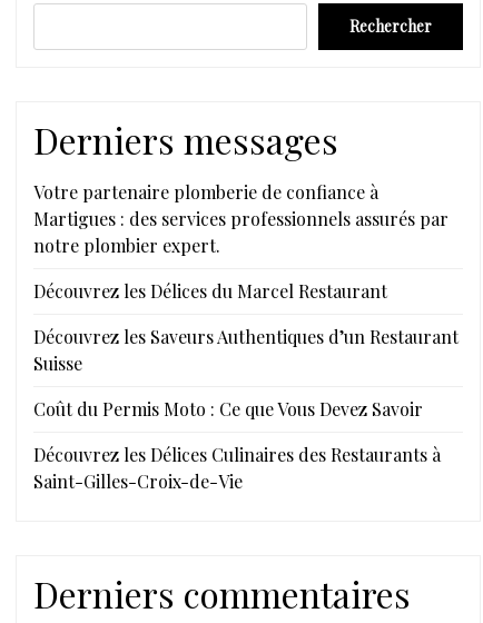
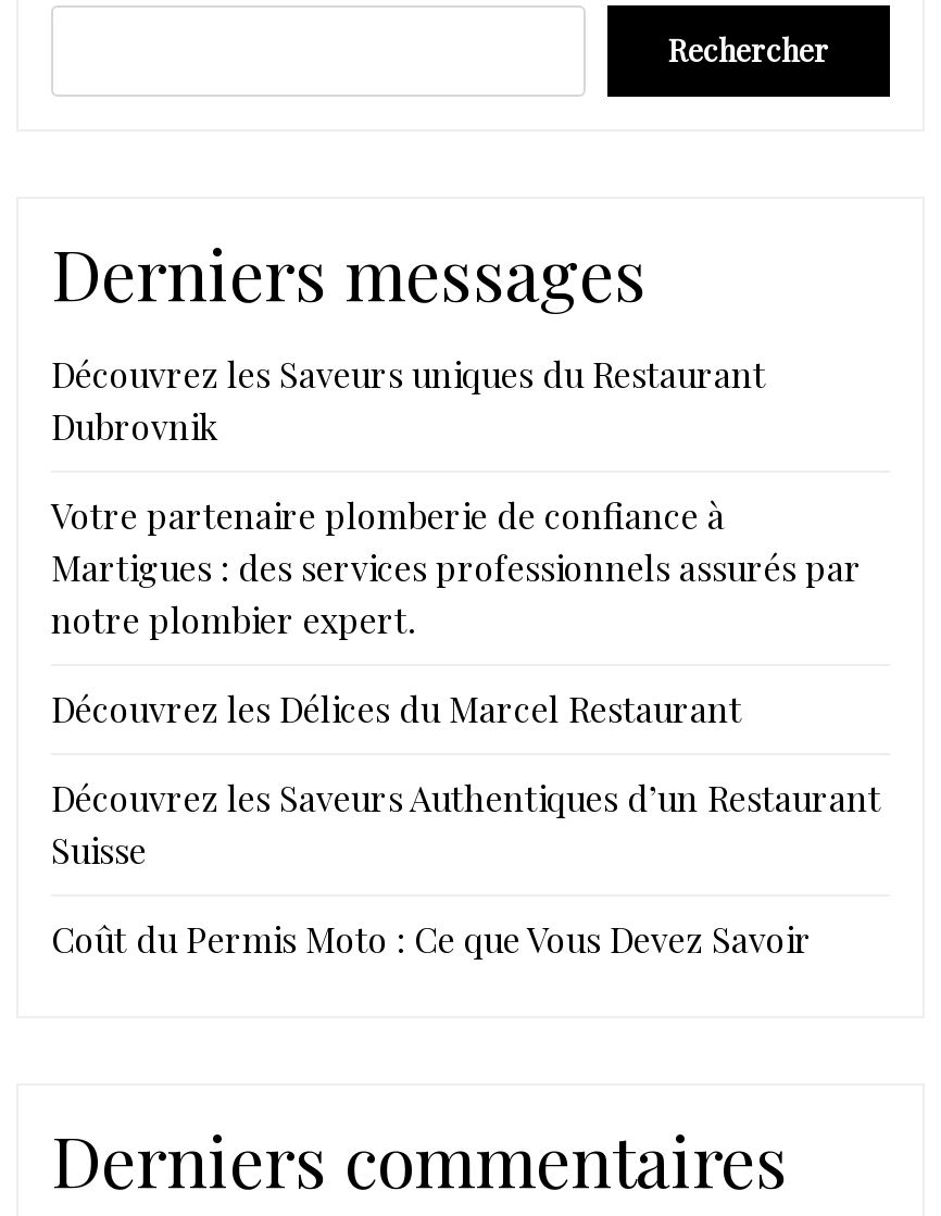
+ Découvrez les Saveurs uniques du Restaurant
+ Dubrovnik

moved down: Votre partenaire plomberie de confiance à | Martigues : des services professionnels assurés par | notre plombier expert. | Découvrez les Délices du Marcel Restaurant | Découvrez les Saveurs Authentiques d’un Restaurant | Suisse | Coût du Permis Moto : Ce que Vous Devez Savoir

- Découvrez les Délices Culinaires des Restaurants à
- Saint-Gilles-Croix-de-Vie
